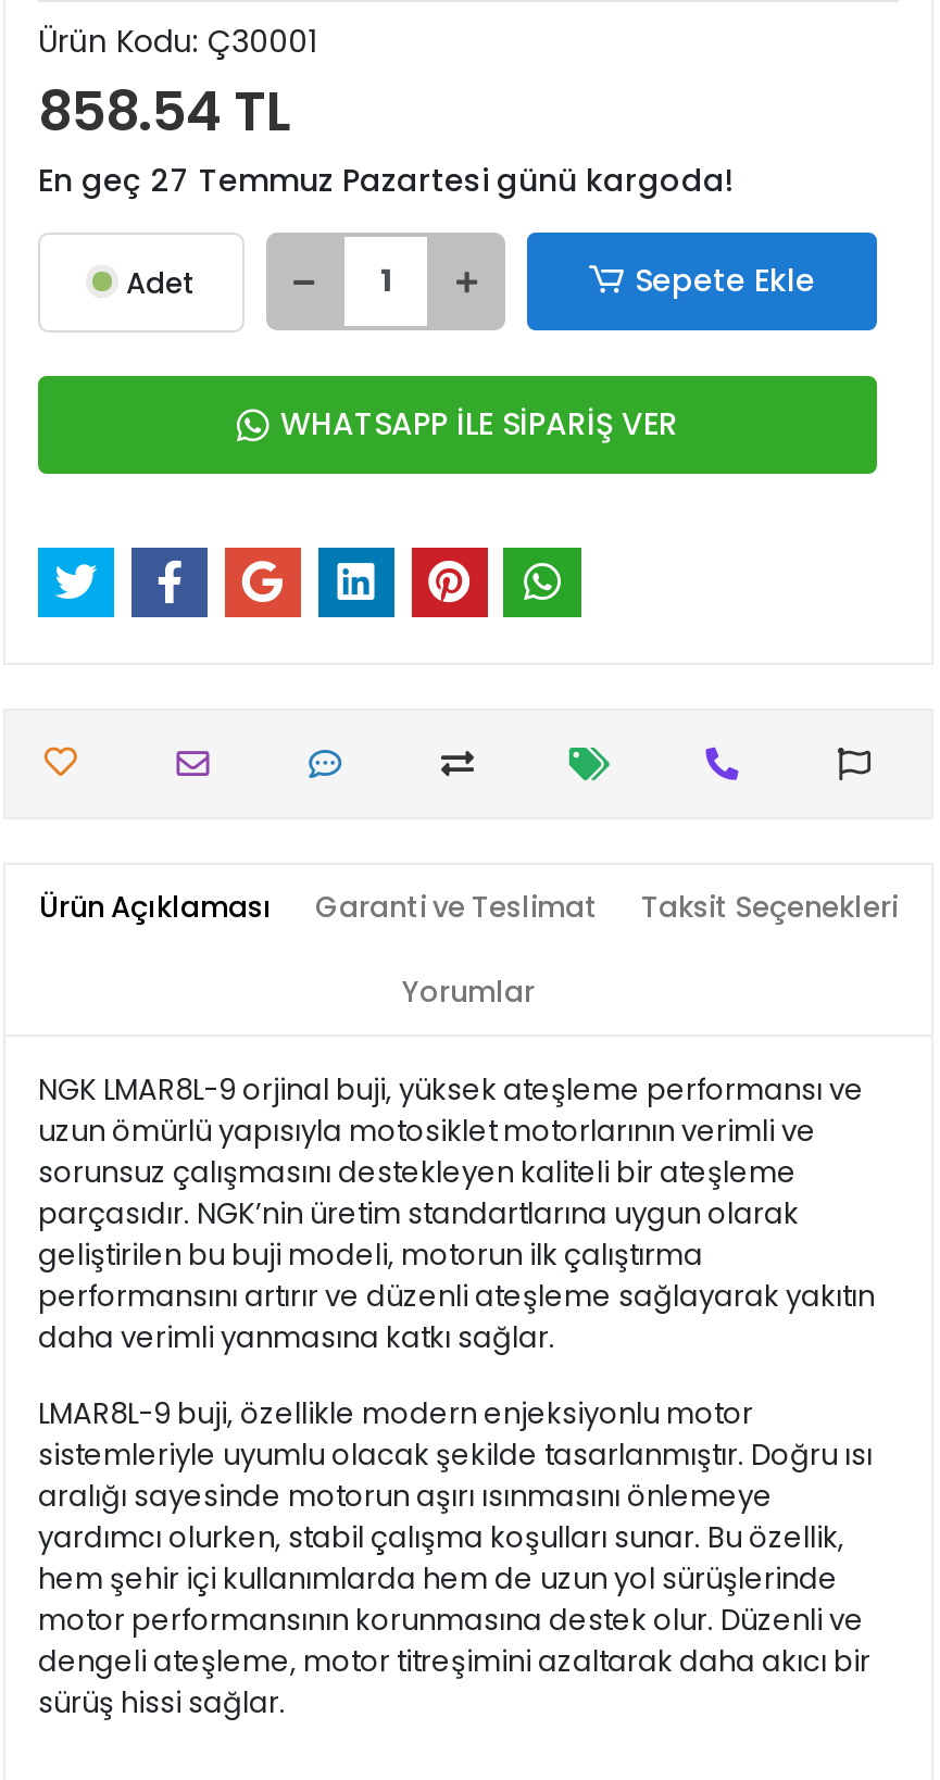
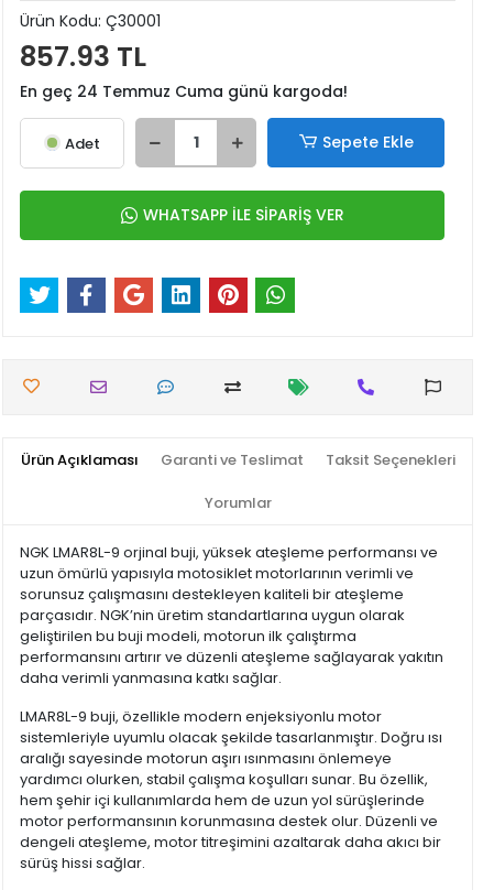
- 858.54 TL
+ 857.93 TL

- En geç 27 Temmuz Pazartesi günü kargoda!
+ En geç 24 Temmuz Cuma günü kargoda!
